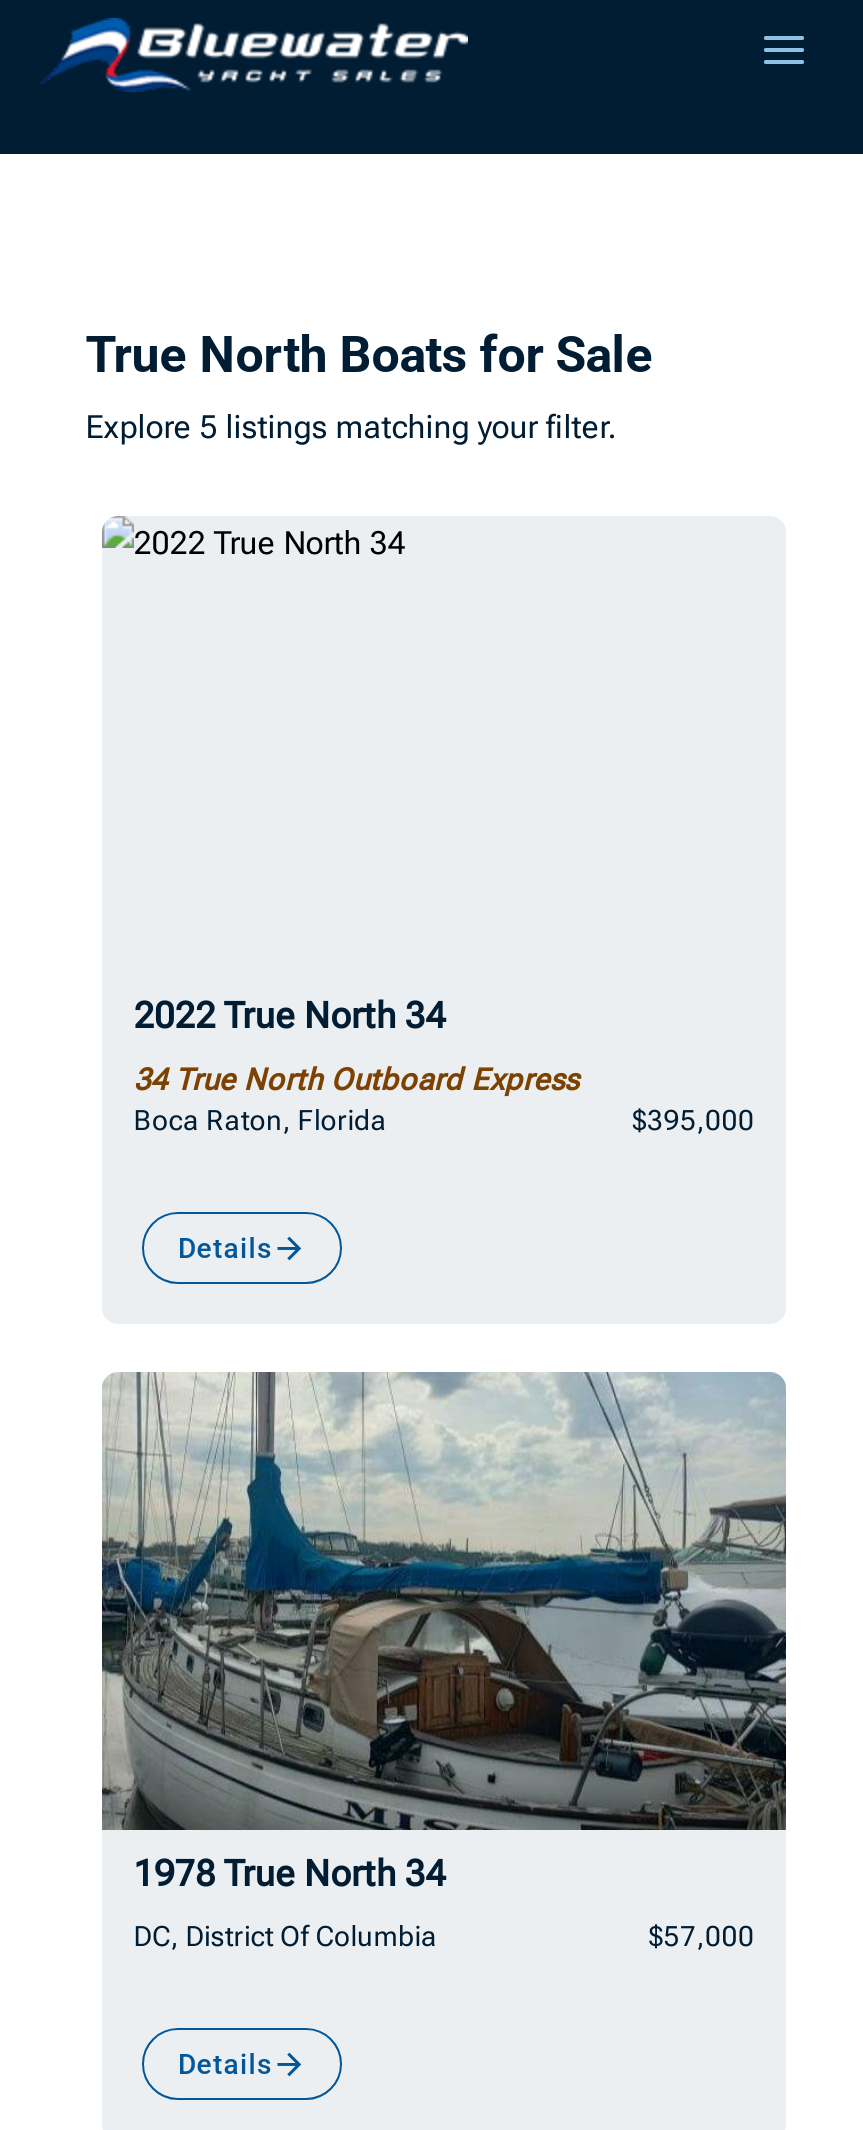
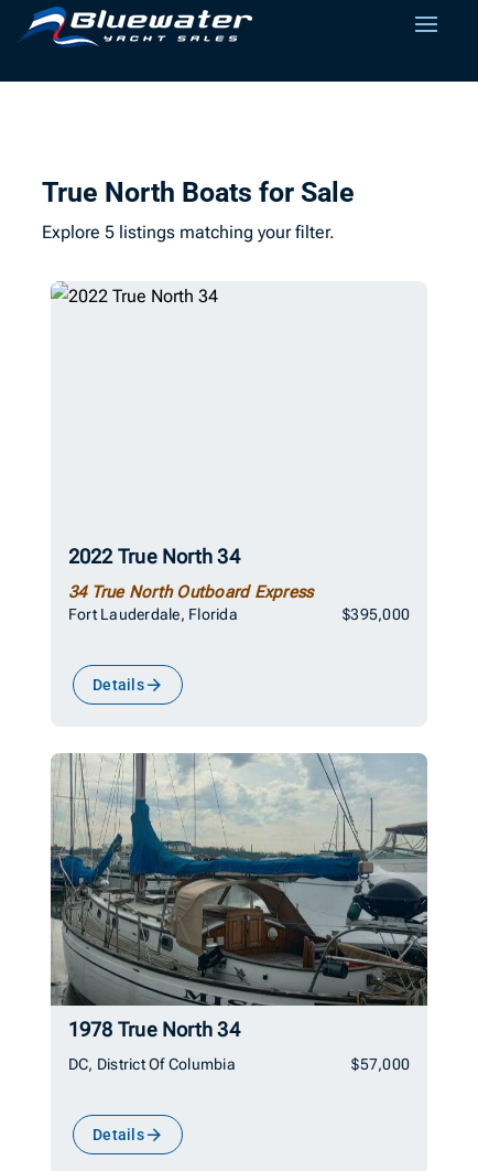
- Boca Raton, Florida
+ Fort Lauderdale, Florida
